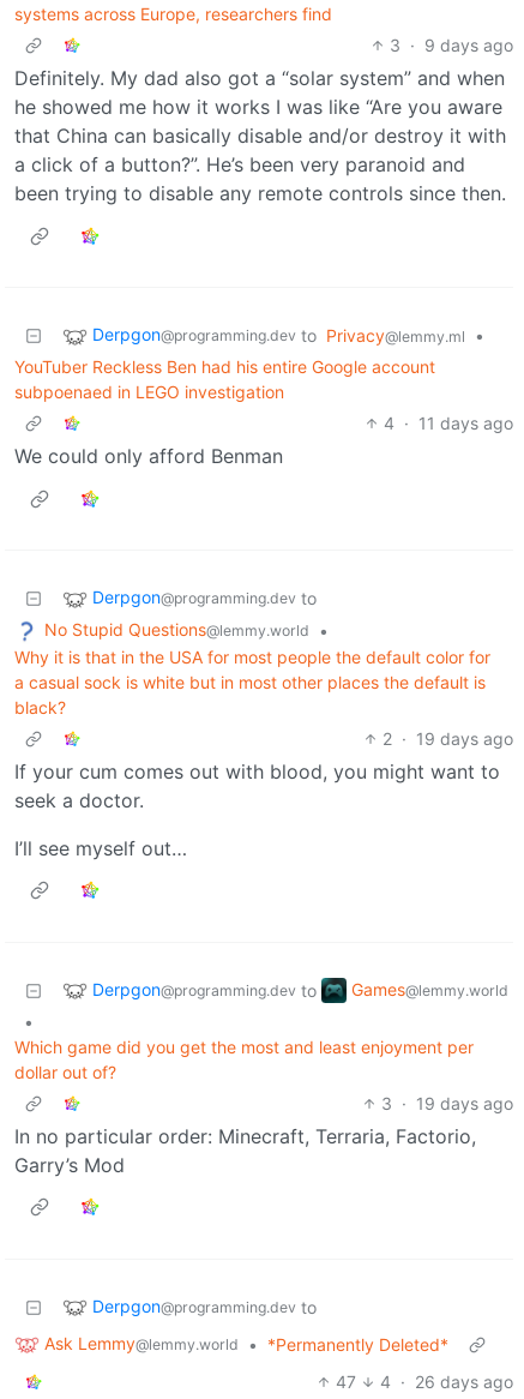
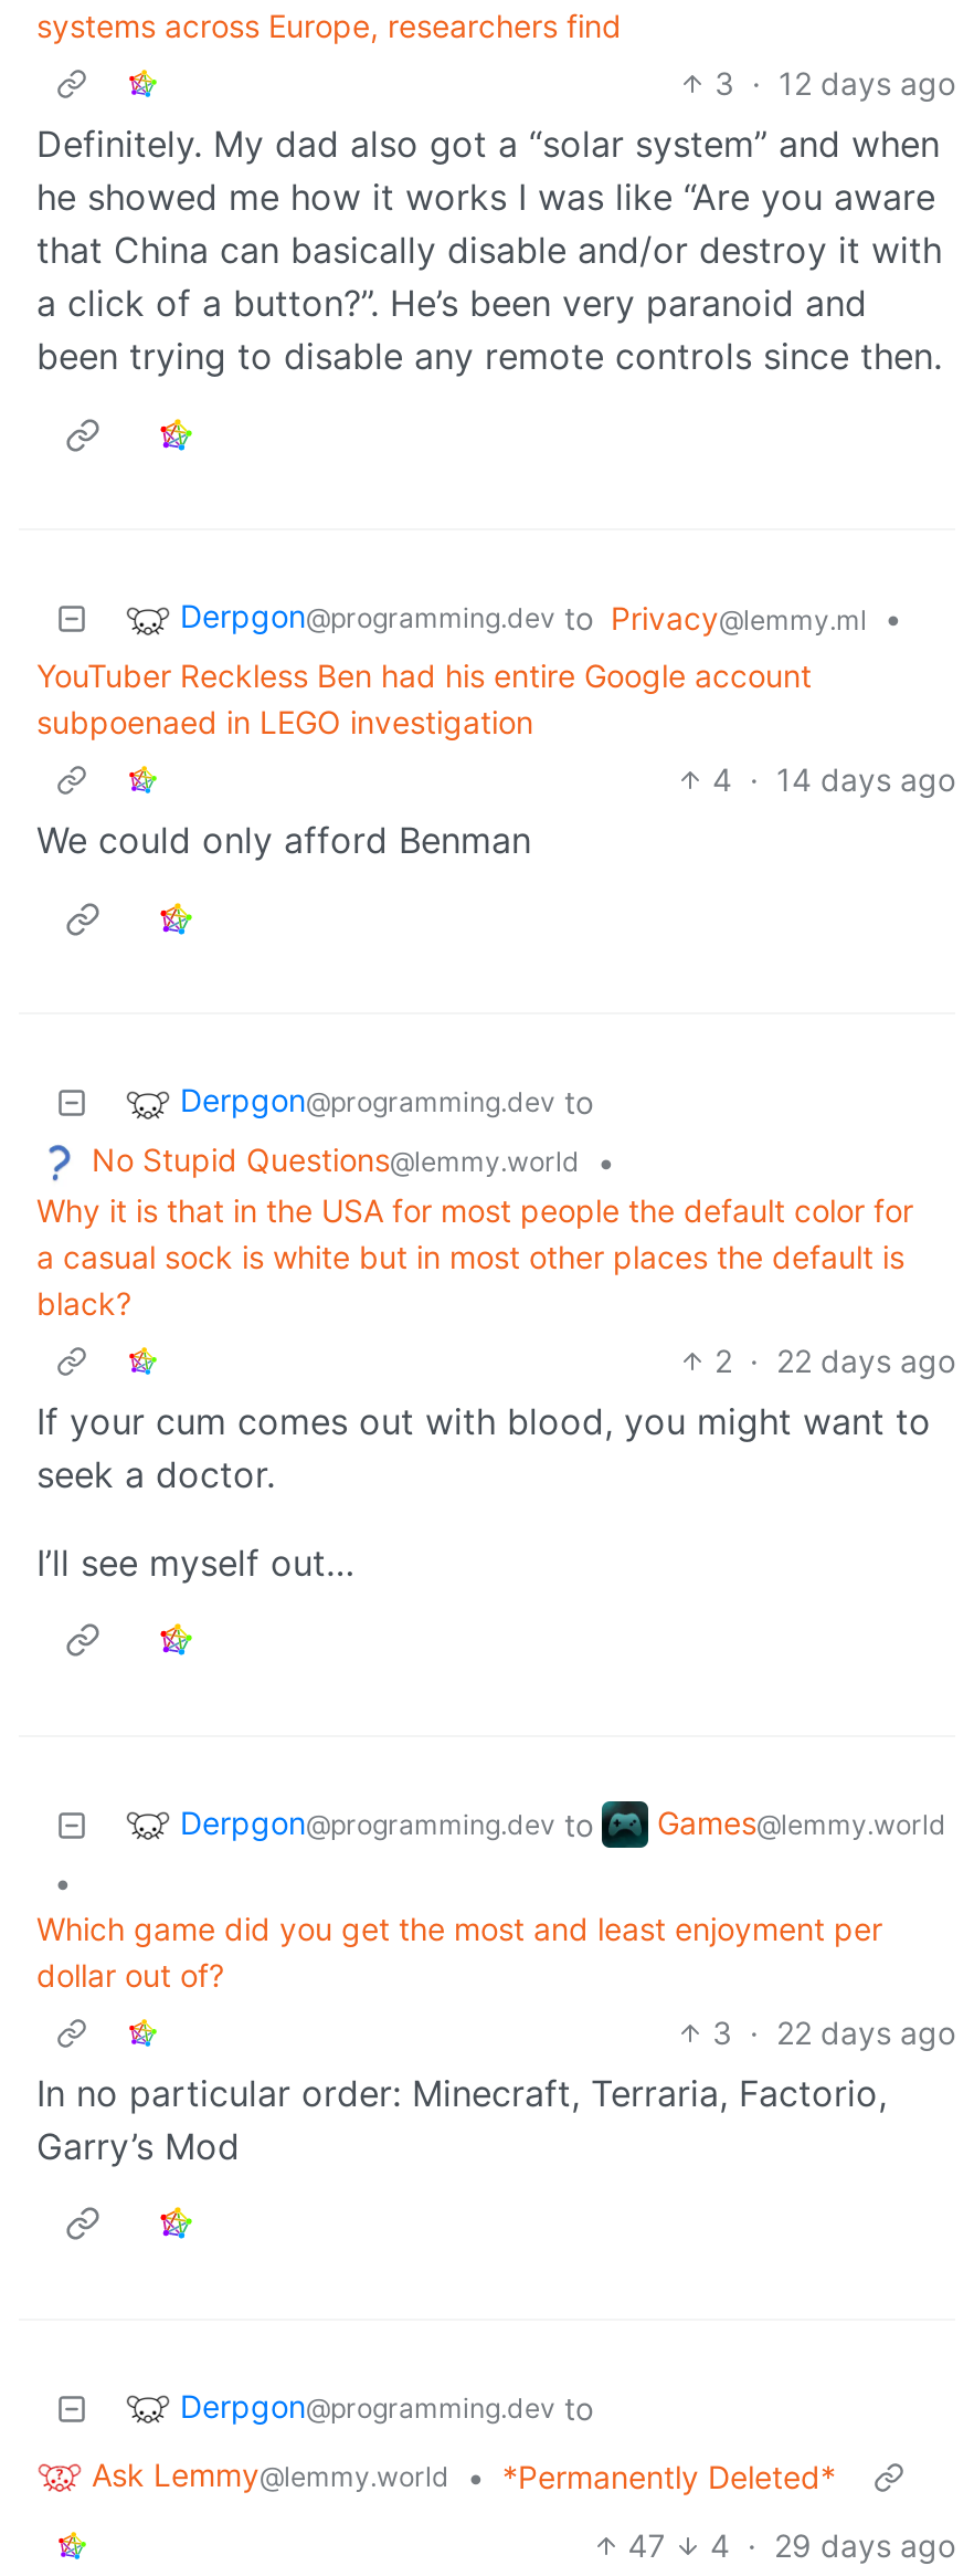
- 3 · 9 days ago
+ 3 · 12 days ago

- 4 · 11 days ago
+ 4 · 14 days ago

- 2 · 19 days ago
+ 2 · 22 days ago

- 3 · 19 days ago
+ 3 · 22 days ago

- 47 4 · 26 days ago
+ 47 4 · 29 days ago
